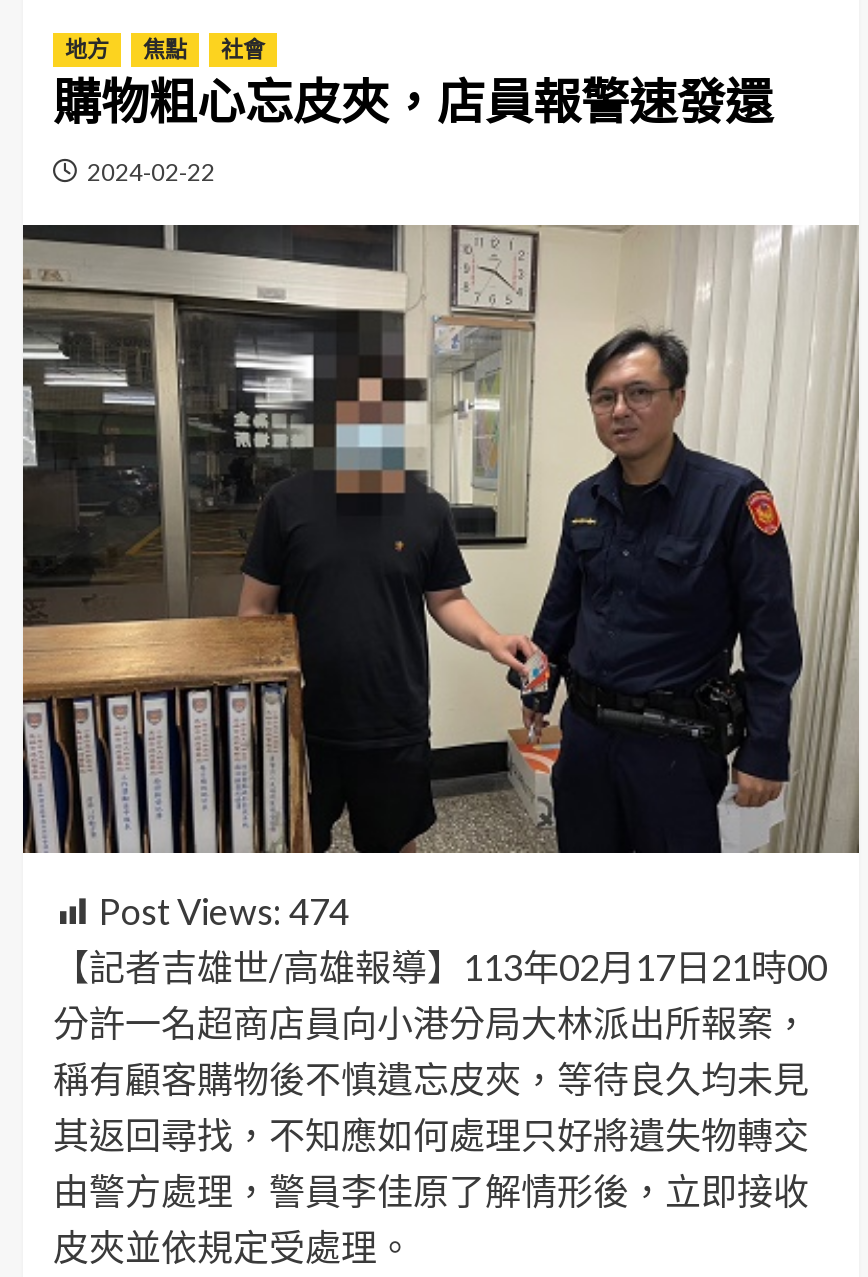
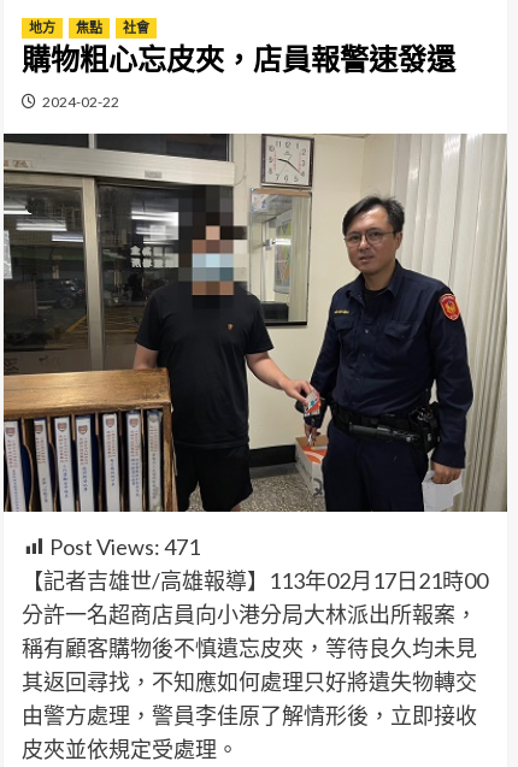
- Post Views: 474
+ Post Views: 471
